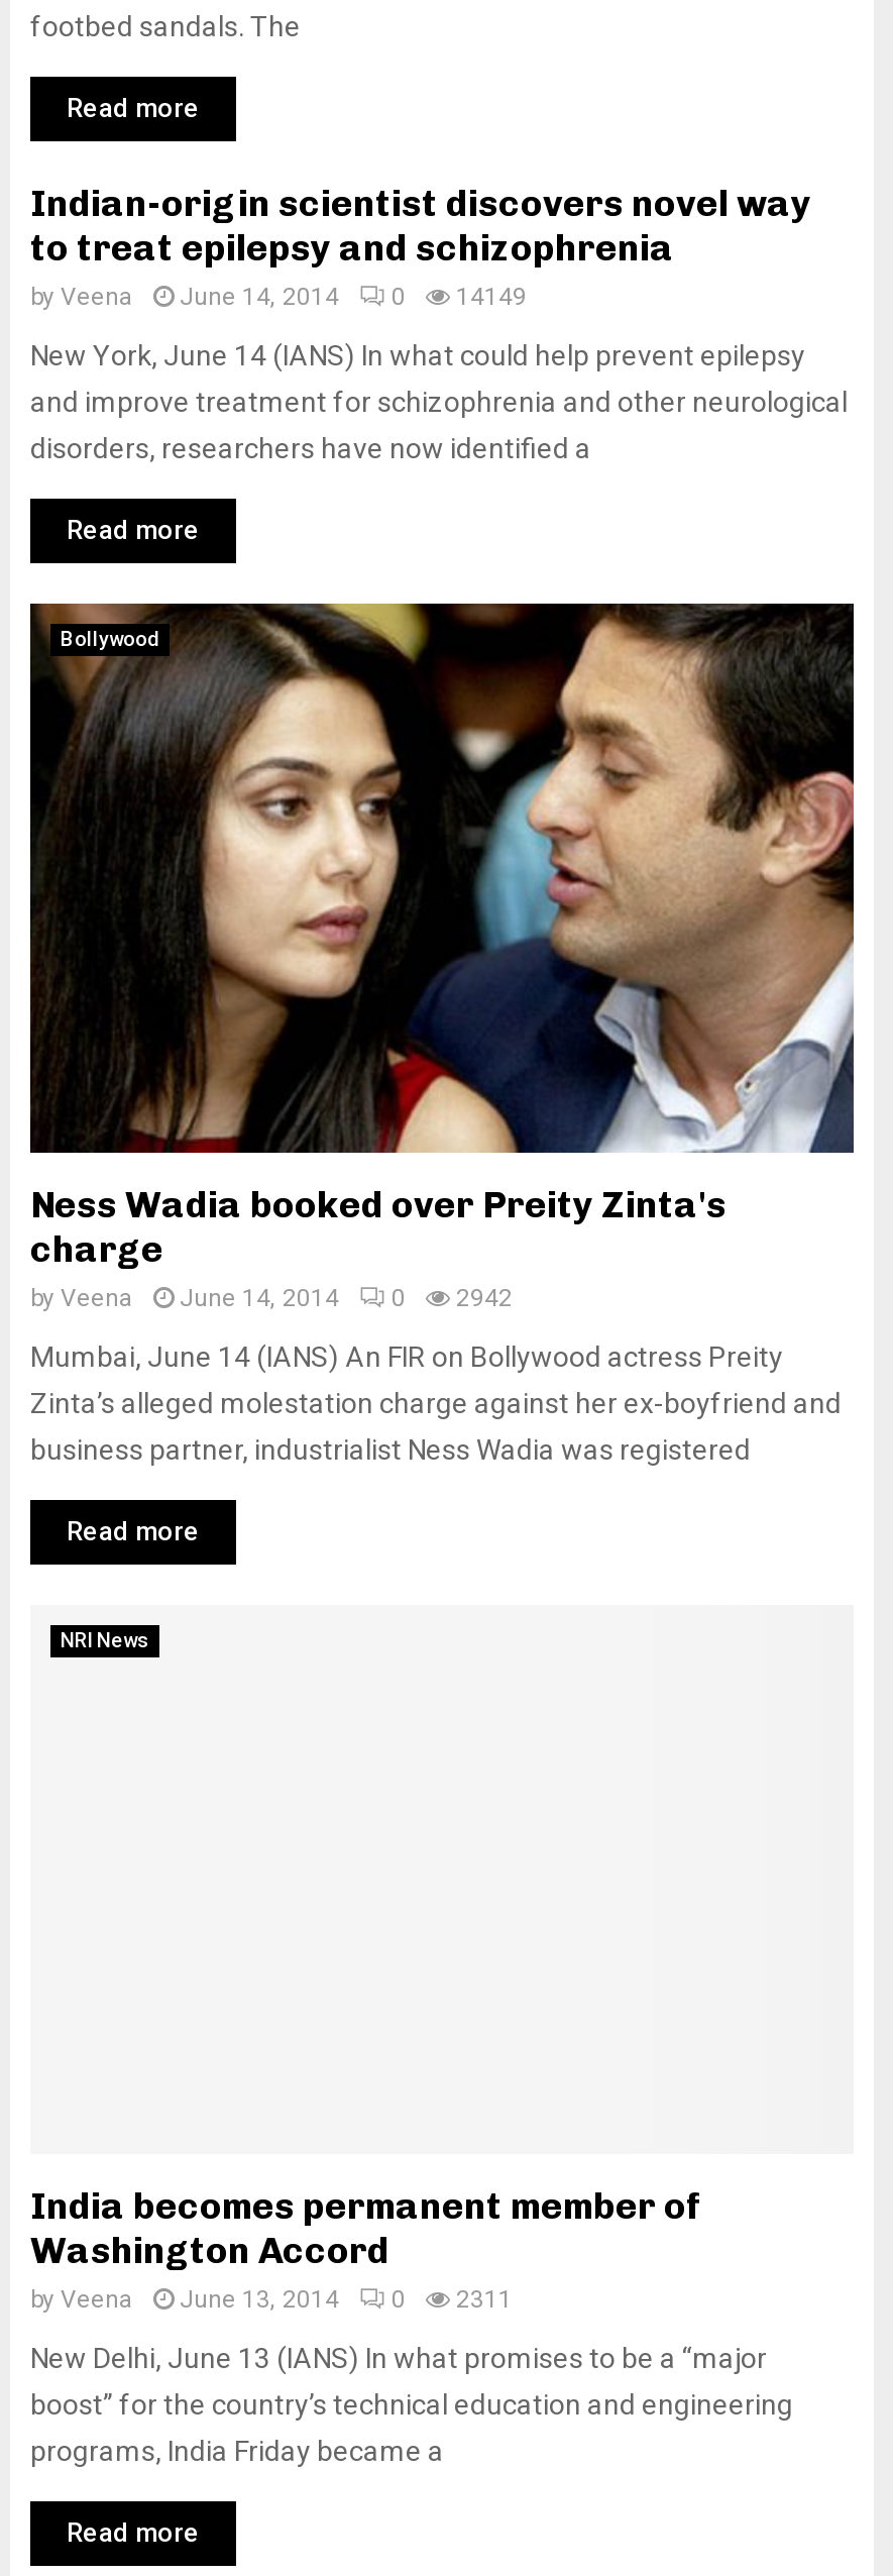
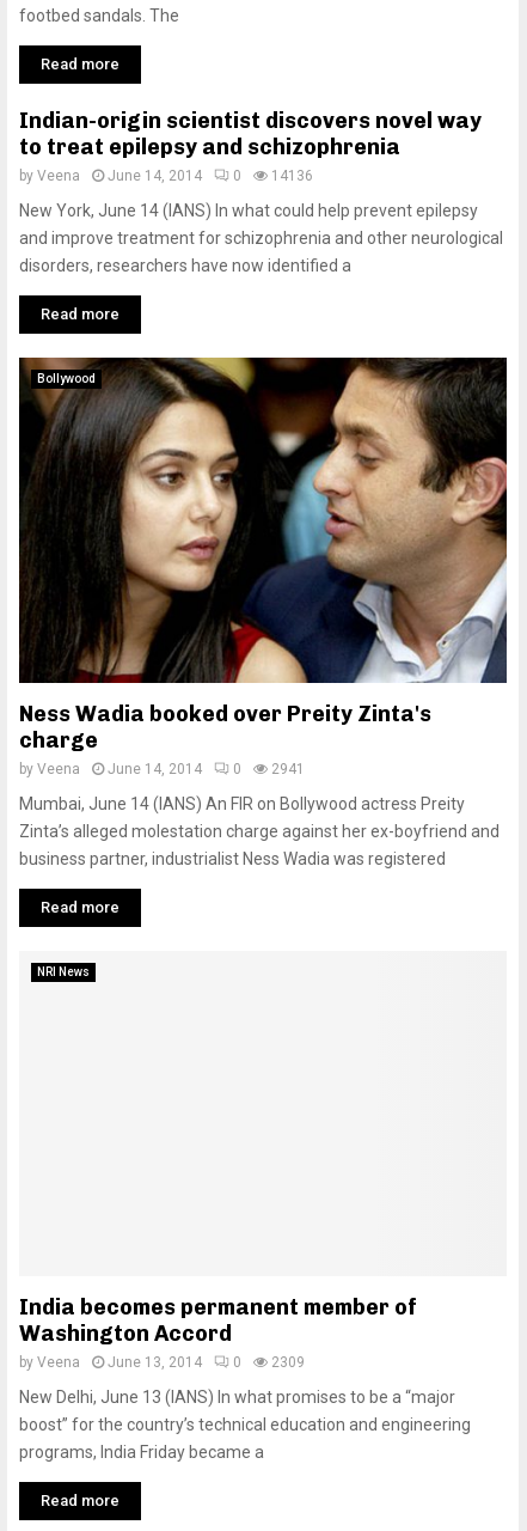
- by Veena June 14, 2014 0 14149
+ by Veena June 14, 2014 0 14136

- by Veena June 14, 2014 0 2942
+ by Veena June 14, 2014 0 2941

- by Veena June 13, 2014 0 2311
+ by Veena June 13, 2014 0 2309
